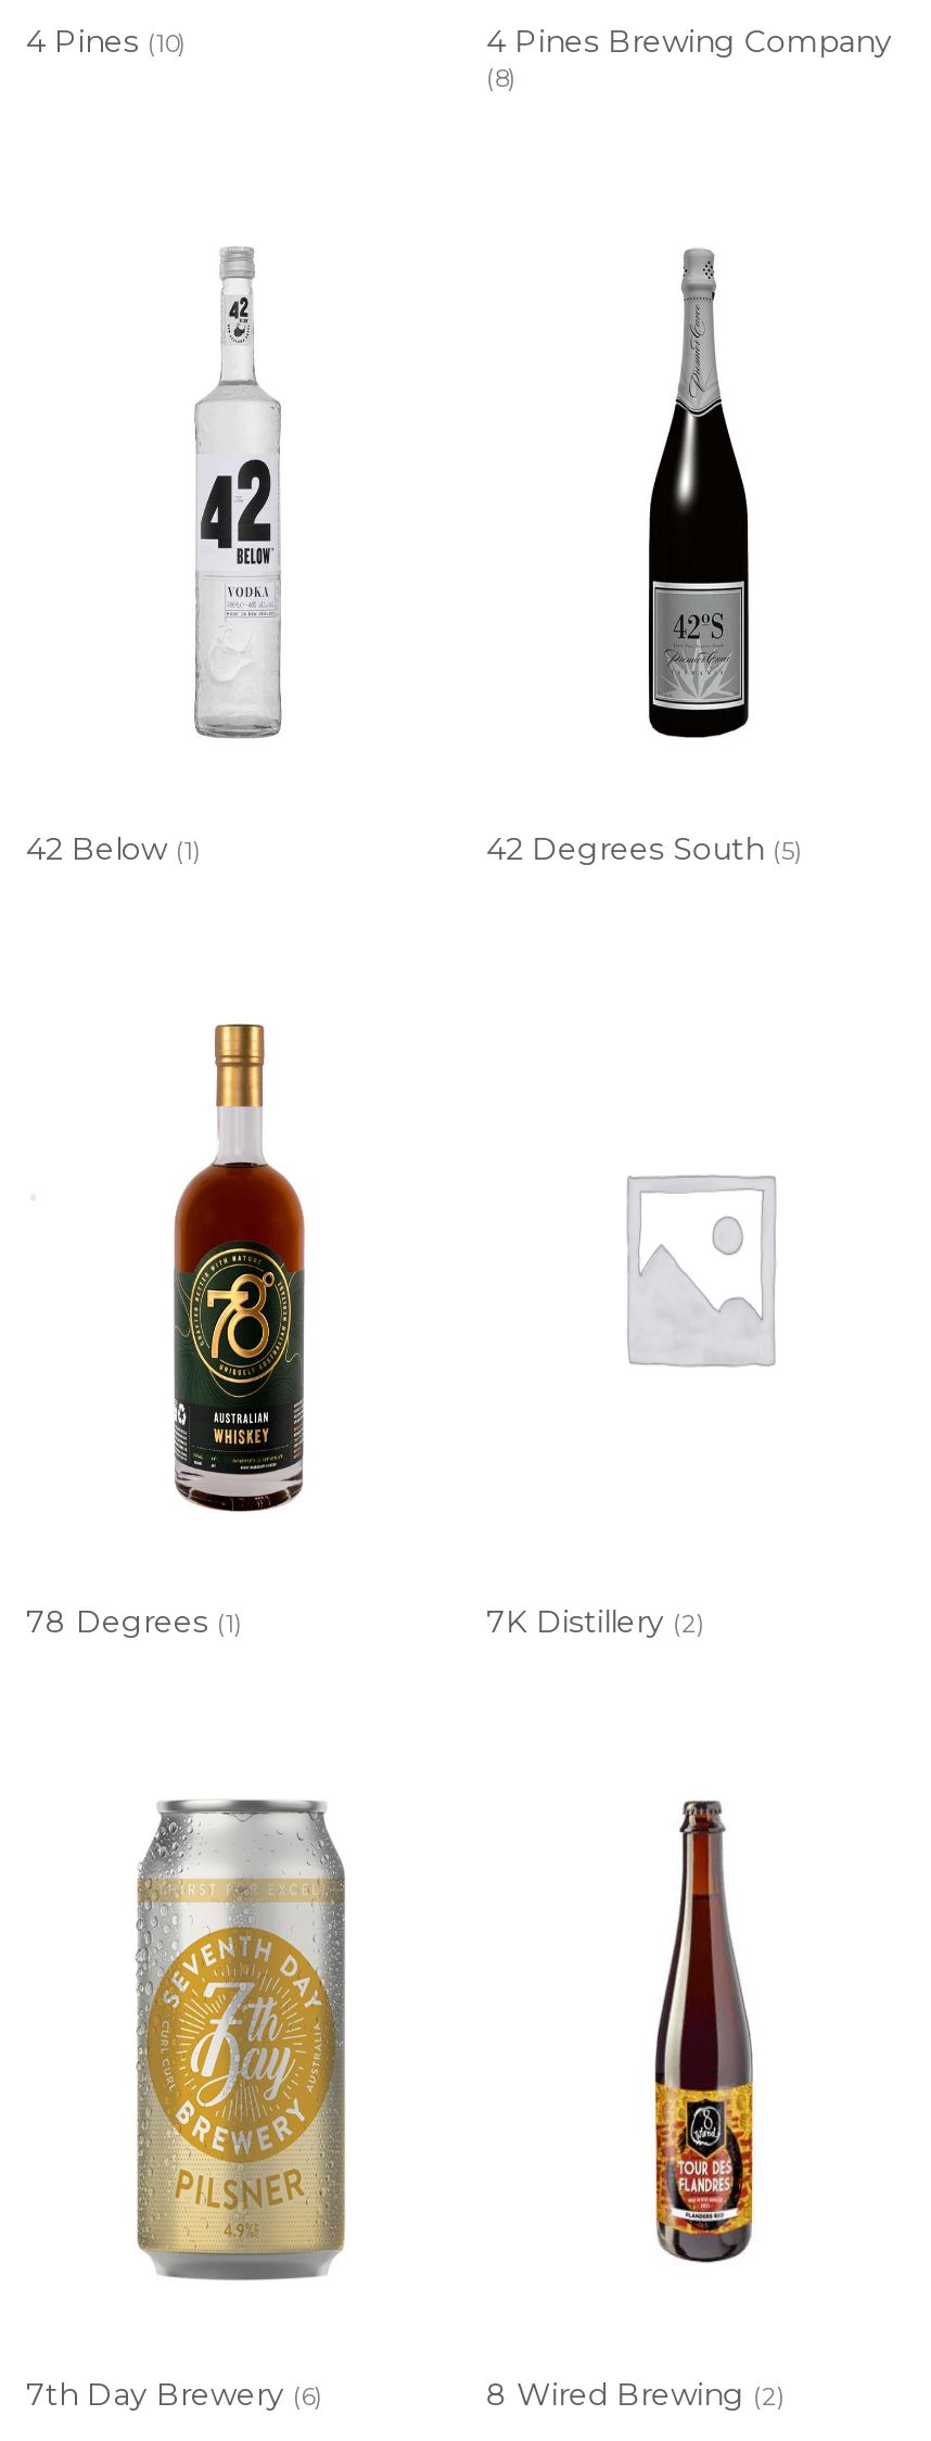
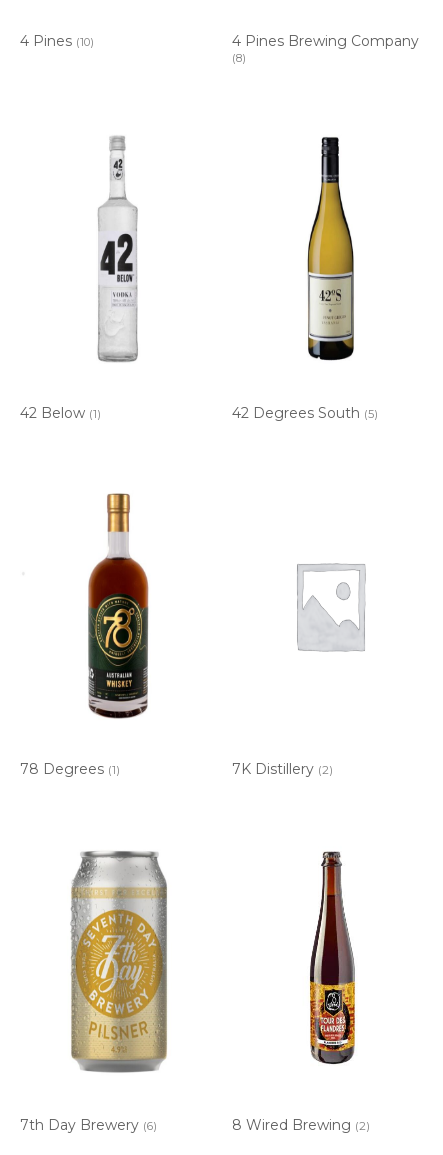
- [image]
+ [image]
